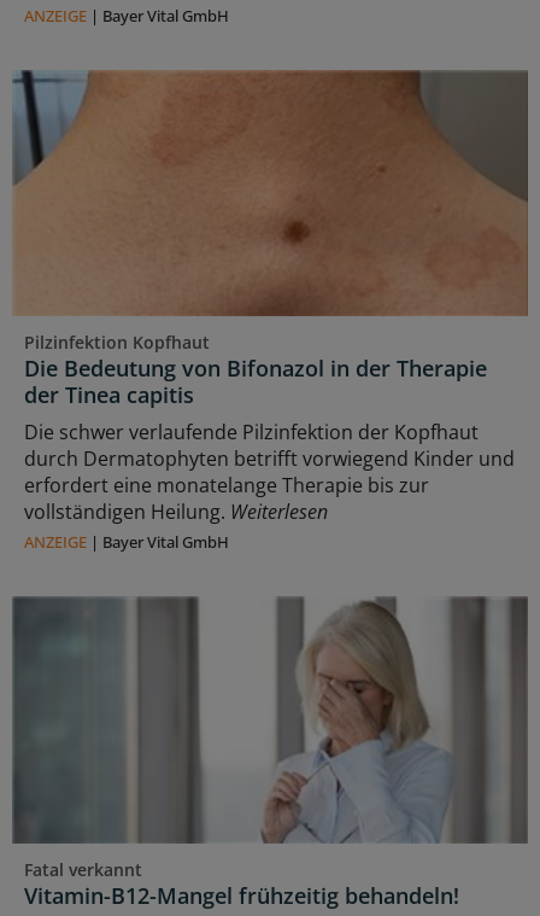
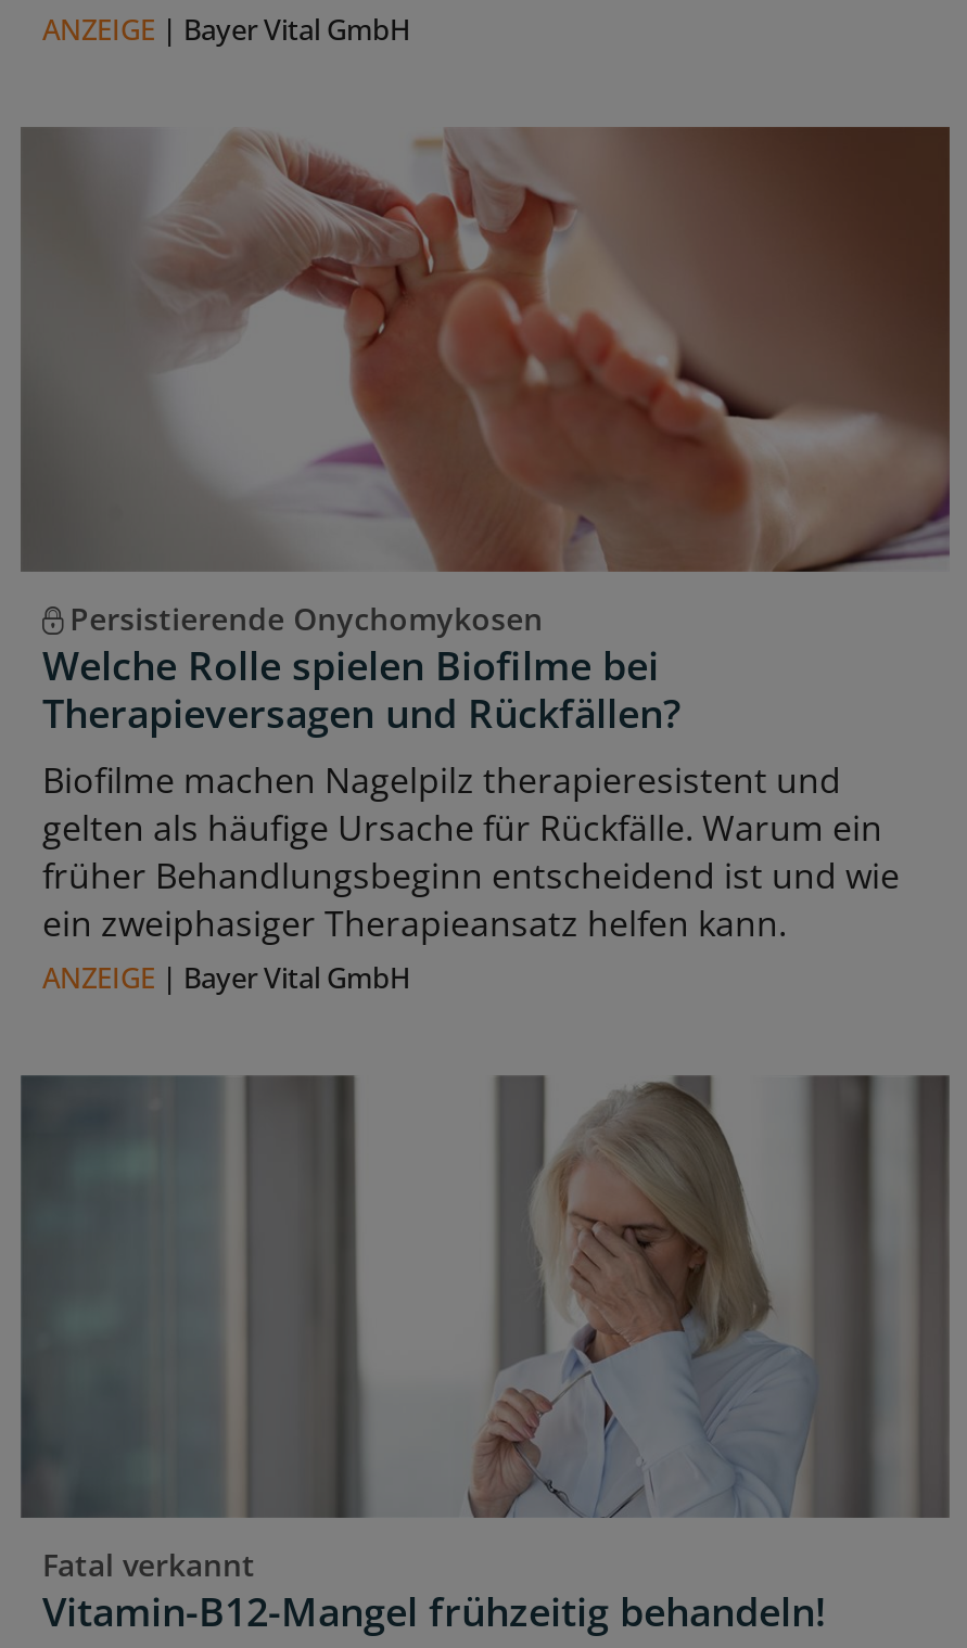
- [image]
- Pilzinfektion Kopfhaut
- Die Bedeutung von Bifonazol in der Therapie
- der Tinea capitis
- Die schwer verlaufende Pilzinfektion der Kopfhaut
- durch Dermatophyten betrifft vorwiegend Kinder und
- erfordert eine monatelange Therapie bis zur
- vollständigen Heilung. Weiterlesen
+ [image]
+ Persistierende Onychomykosen
+ Welche Rolle spielen Biofilme bei
+ Therapieversagen und Rückfällen?
+ Biofilme machen Nagelpilz therapieresistent und
+ gelten als häufige Ursache für Rückfälle. Warum ein
+ früher Behandlungsbeginn entscheidend ist und wie
+ ein zweiphasiger Therapieansatz helfen kann.
